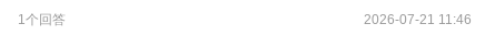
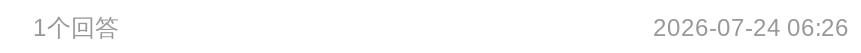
- 2026-07-21 11:46
+ 2026-07-24 06:26
